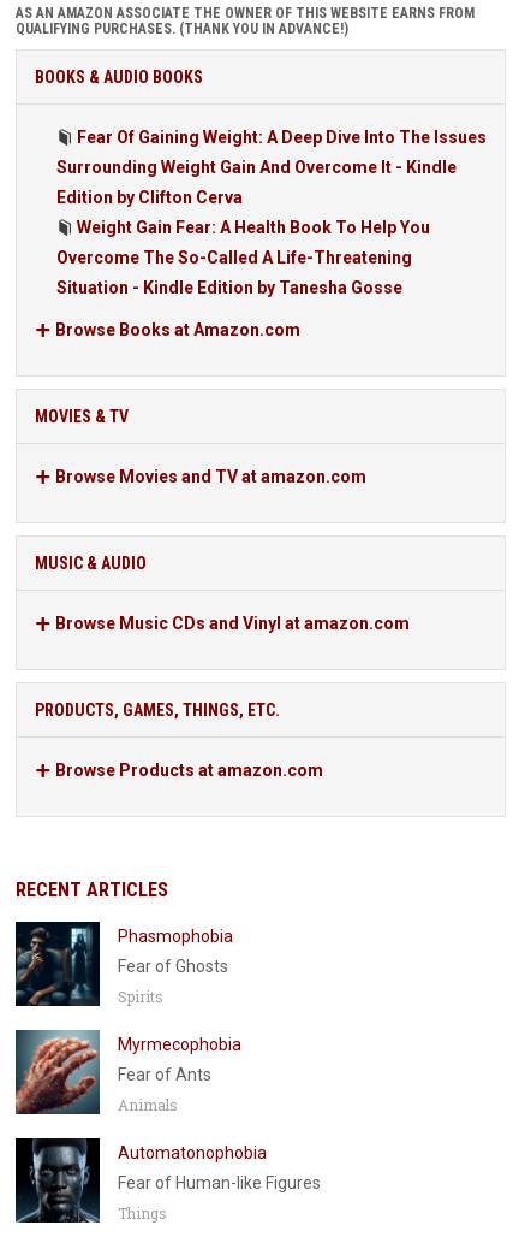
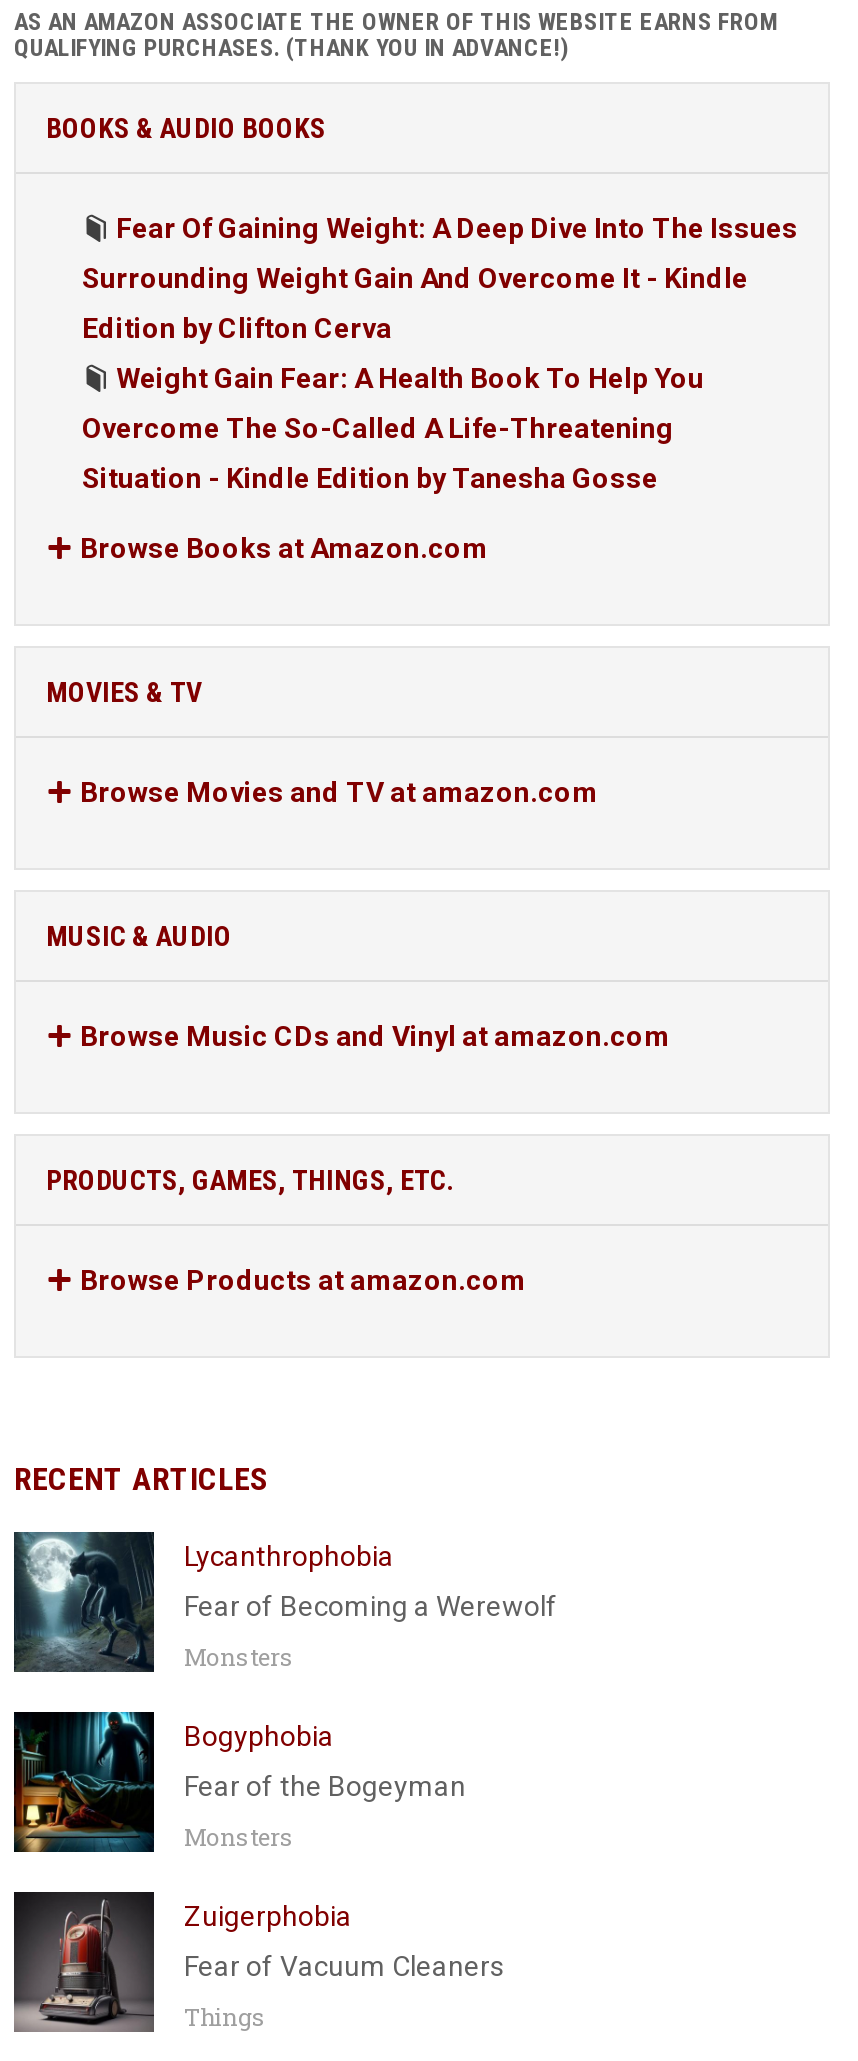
- [image]
- Phasmophobia
+ [image]
+ Lycanthrophobia

- Fear of Ghosts
+ Fear of Becoming a Werewolf

- Spirits
+ Monsters

- [image]
- Myrmecophobia
+ [image]
+ Bogyphobia

- Fear of Ants
+ Fear of the Bogeyman

- Animals
+ Monsters

- [image]
- Automatonophobia
+ [image]
+ Zuigerphobia

- Fear of Human-like Figures
+ Fear of Vacuum Cleaners
